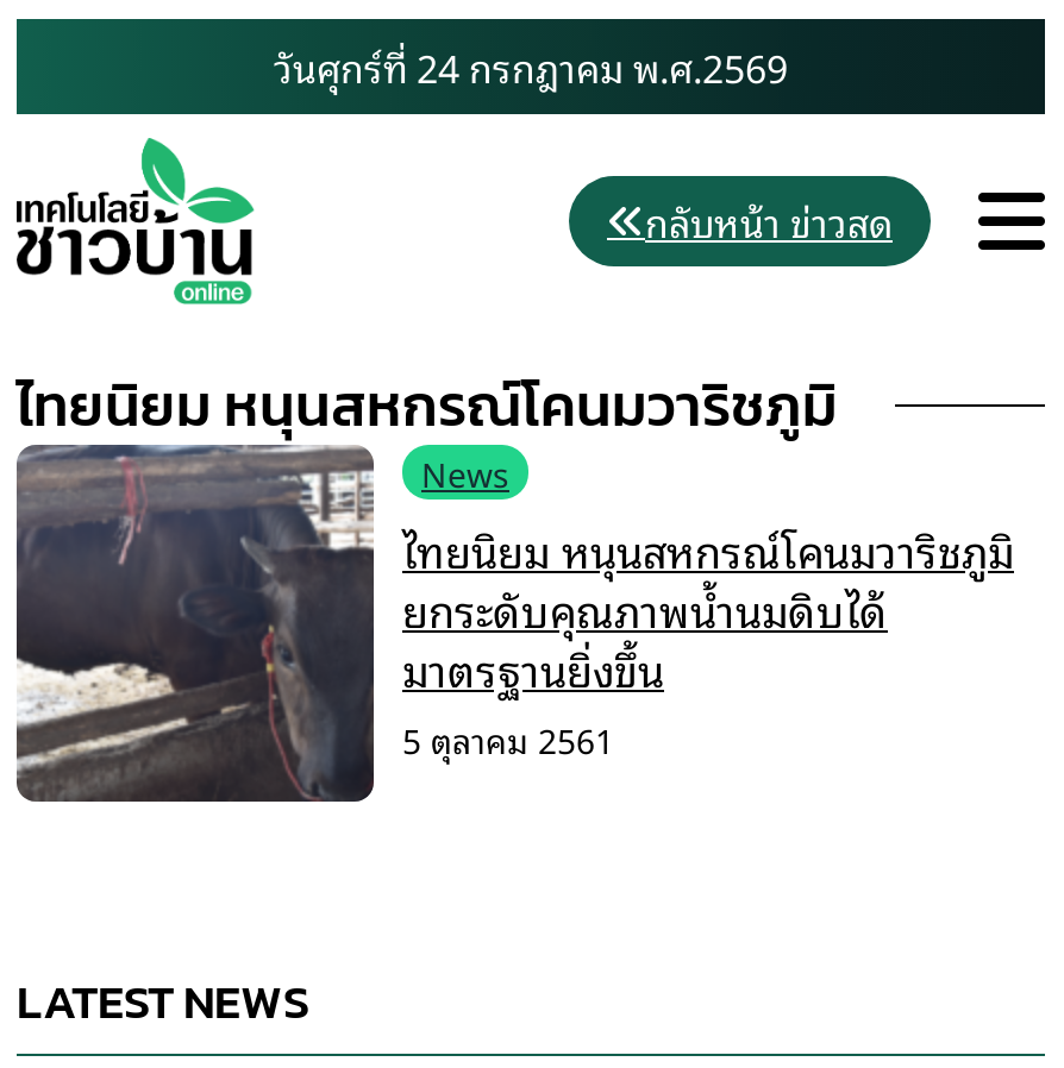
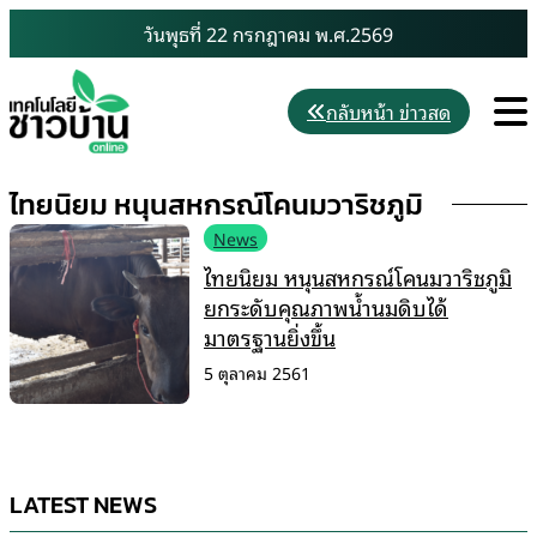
- วันศุกร์ที่ 24 กรกฎาคม พ.ศ.2569
+ วันพุธที่ 22 กรกฎาคม พ.ศ.2569
